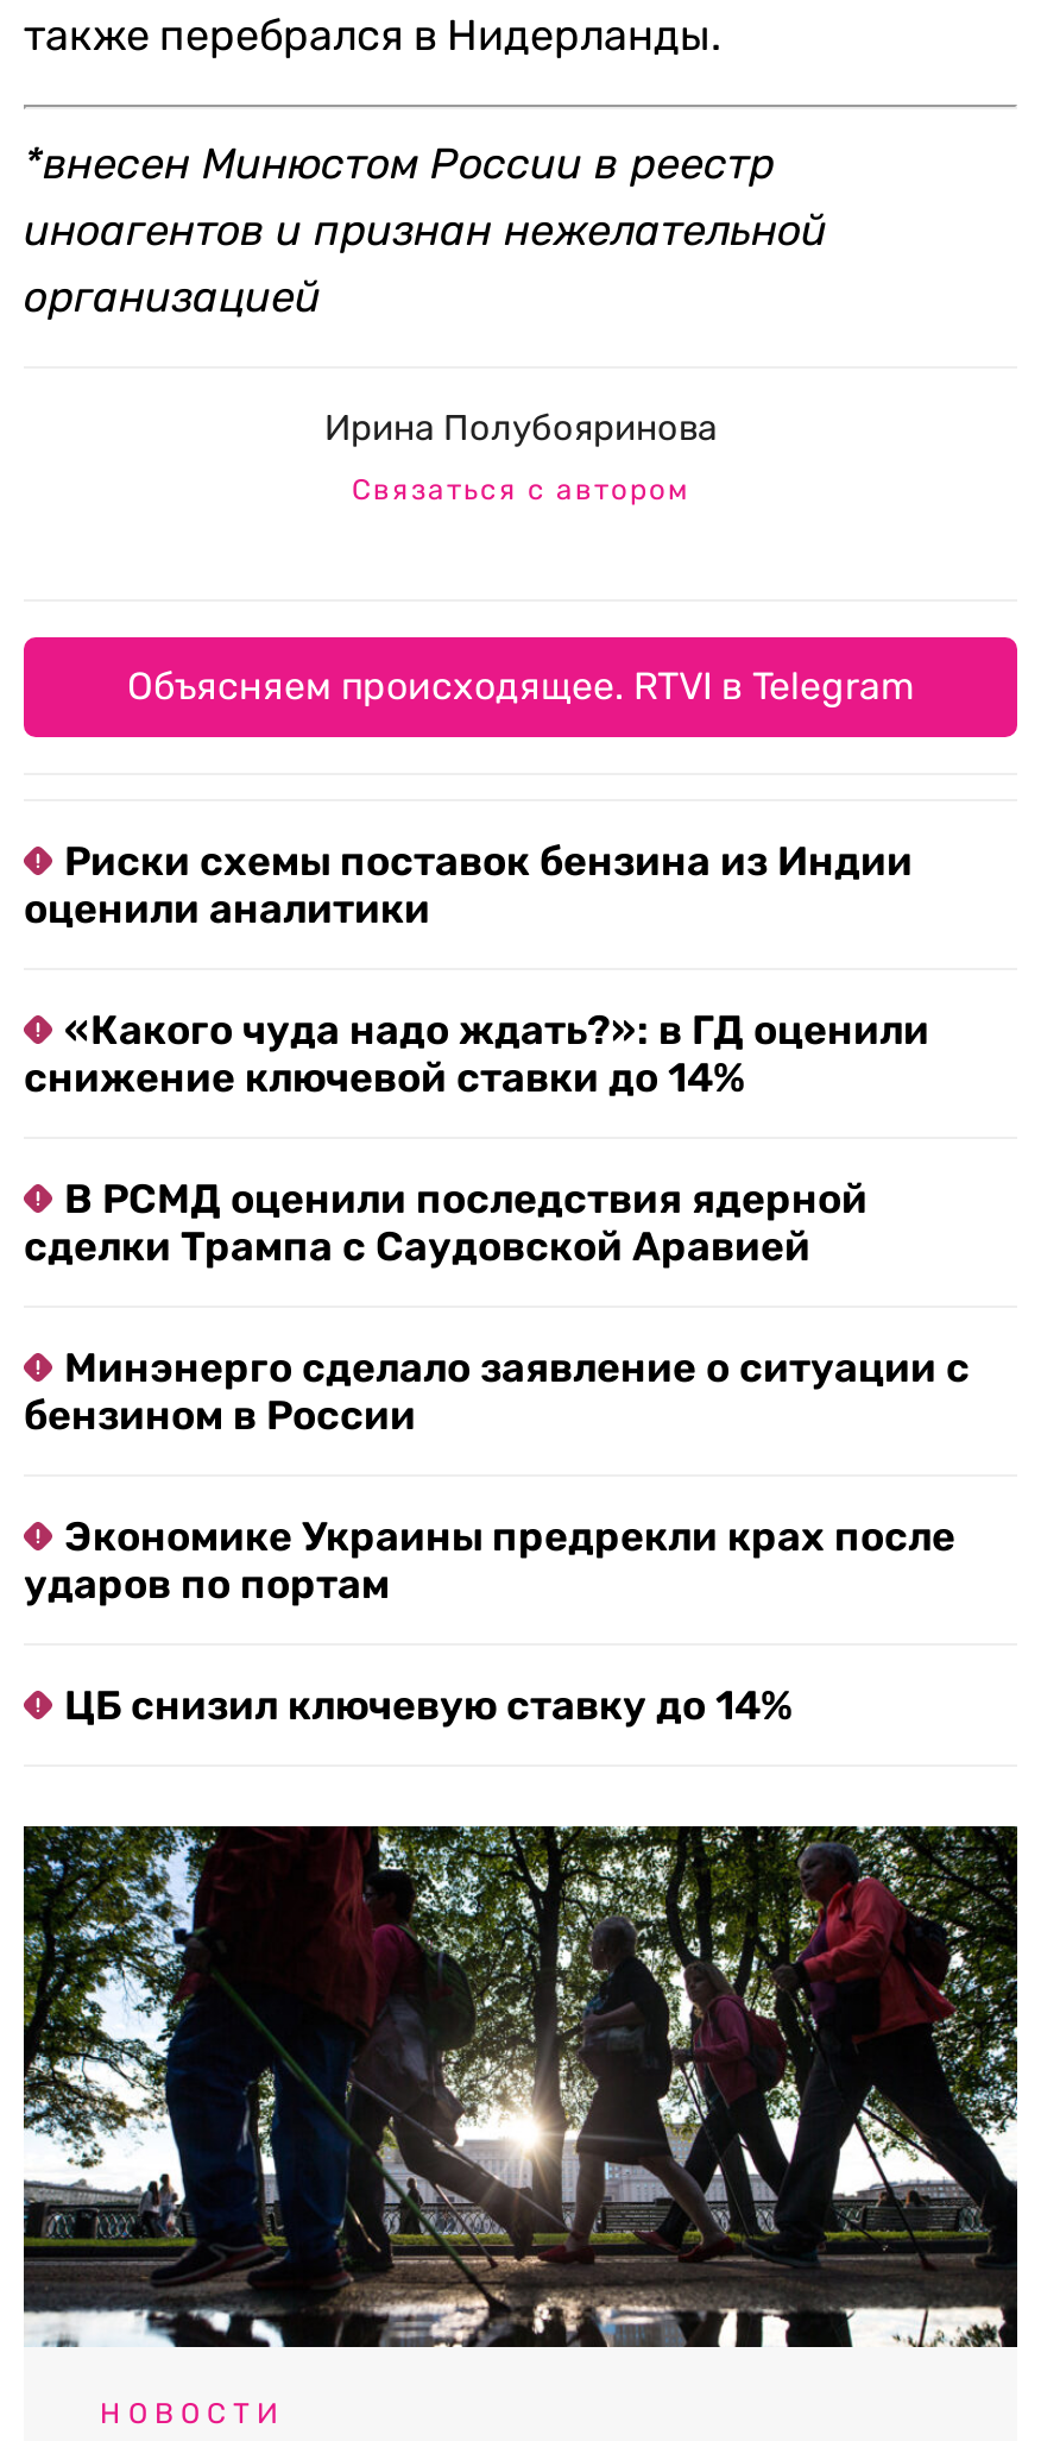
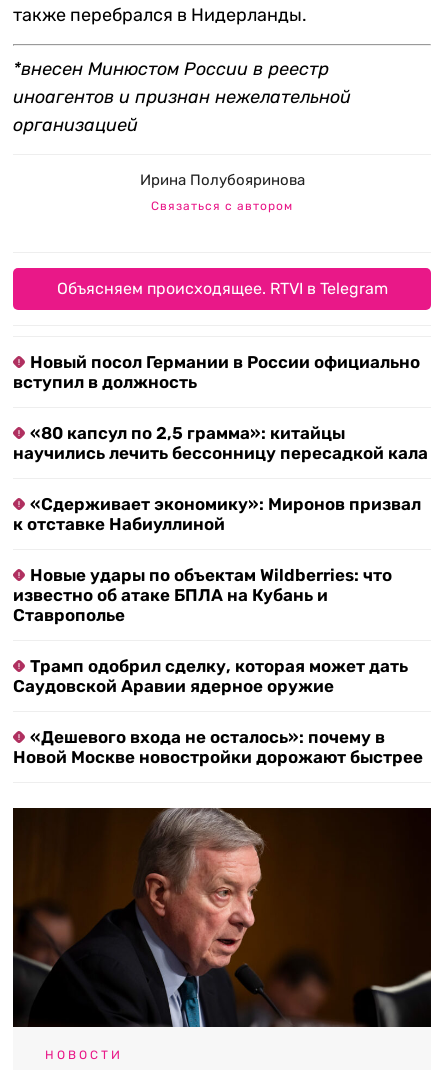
- Риски схемы поставок бензина из Индии
- оценили аналитики
+ Новый посол Германии в России официально
+ вступил в должность

- «Какого чуда надо ждать?»: в ГД оценили
- снижение ключевой ставки до 14%
+ «80 капсул по 2,5 грамма»: китайцы
+ научились лечить бессонницу пересадкой кала

- В РСМД оценили последствия ядерной
- сделки Трампа с Саудовской Аравией
+ «Сдерживает экономику»: Миронов призвал
+ к отставке Набиуллиной

- Минэнерго сделало заявление о ситуации с
- бензином в России
+ Новые удары по объектам Wildberries: что
+ известно об атаке БПЛА на Кубань и
+ Ставрополье

- Экономике Украины предрекли крах после
- ударов по портам
+ Трамп одобрил сделку, которая может дать
+ Саудовской Аравии ядерное оружие

- ЦБ снизил ключевую ставку до 14%
+ «Дешевого входа не осталось»: почему в
+ Новой Москве новостройки дорожают быстрее

- [image]
+ [image]
